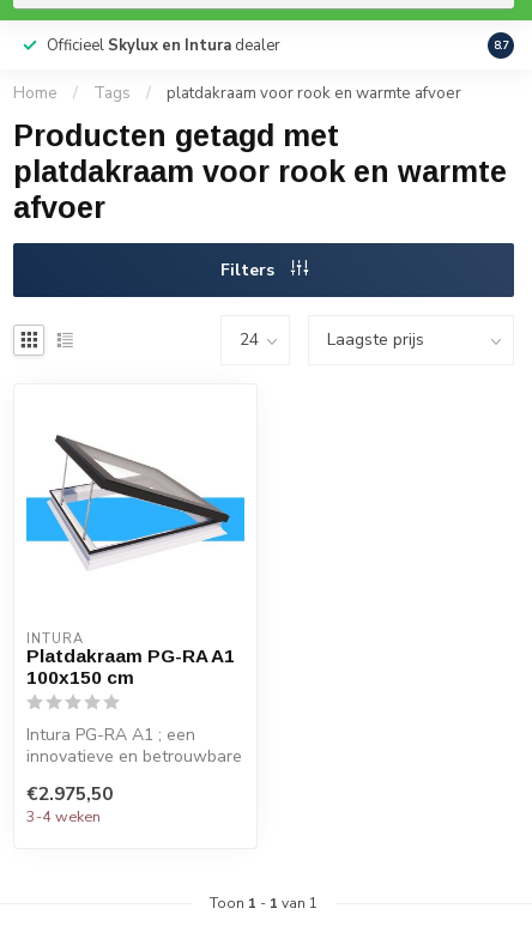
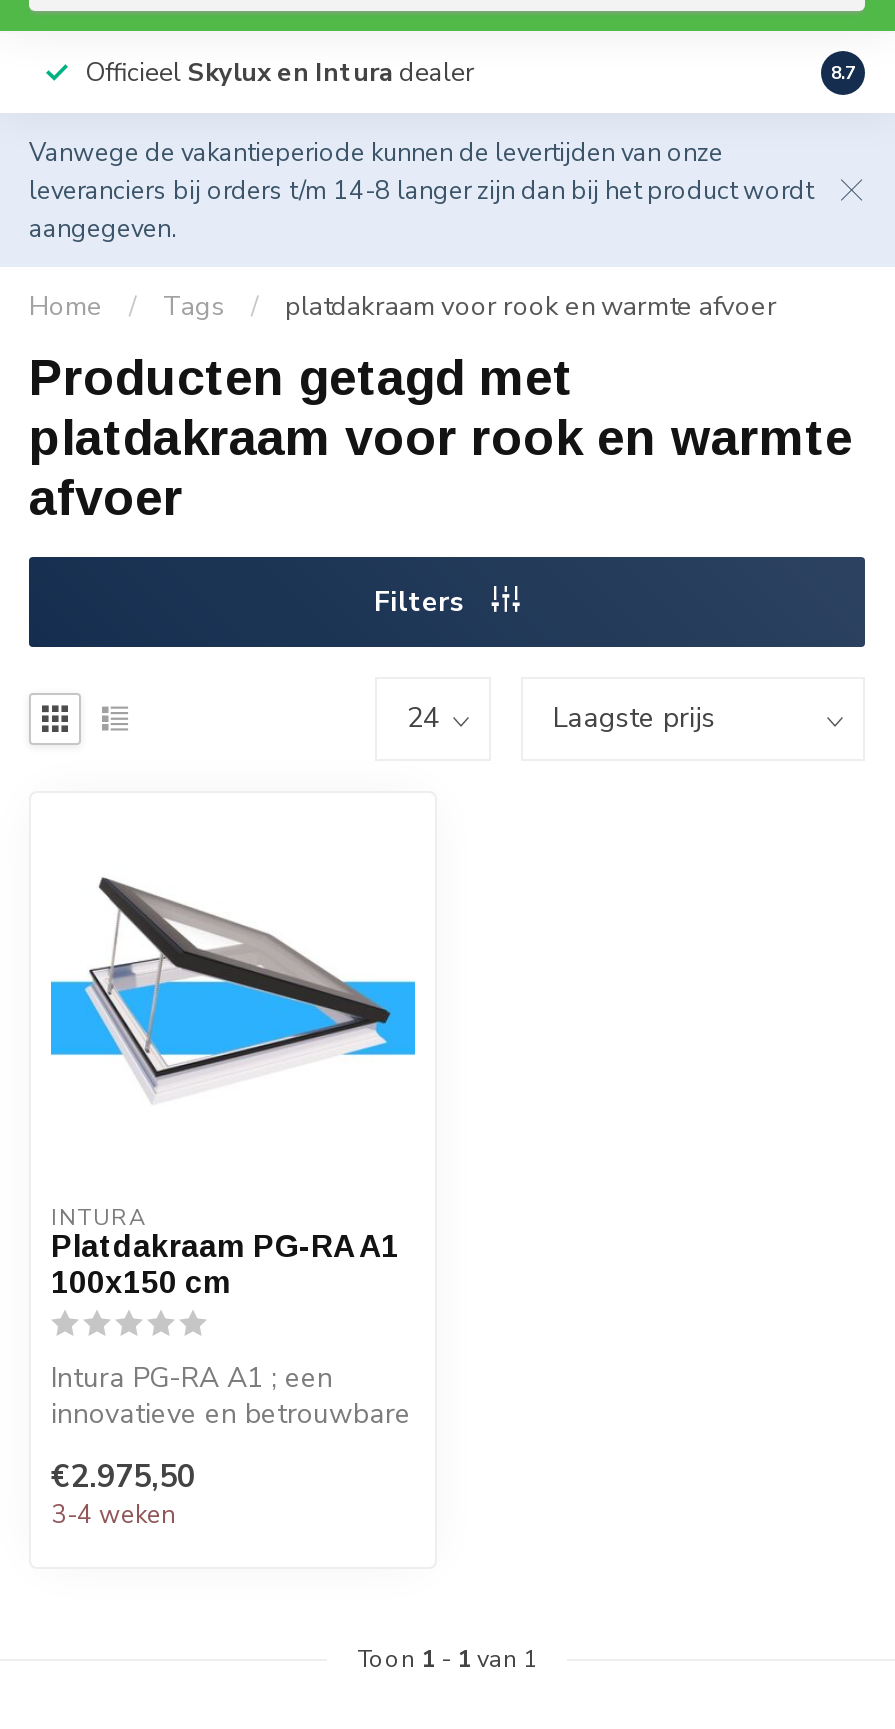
+ Vanwege de vakantieperiode kunnen de levertijden van onze
+ leveranciers bij orders t/m 14-8 langer zijn dan bij het product wordt
+ aangegeven.
